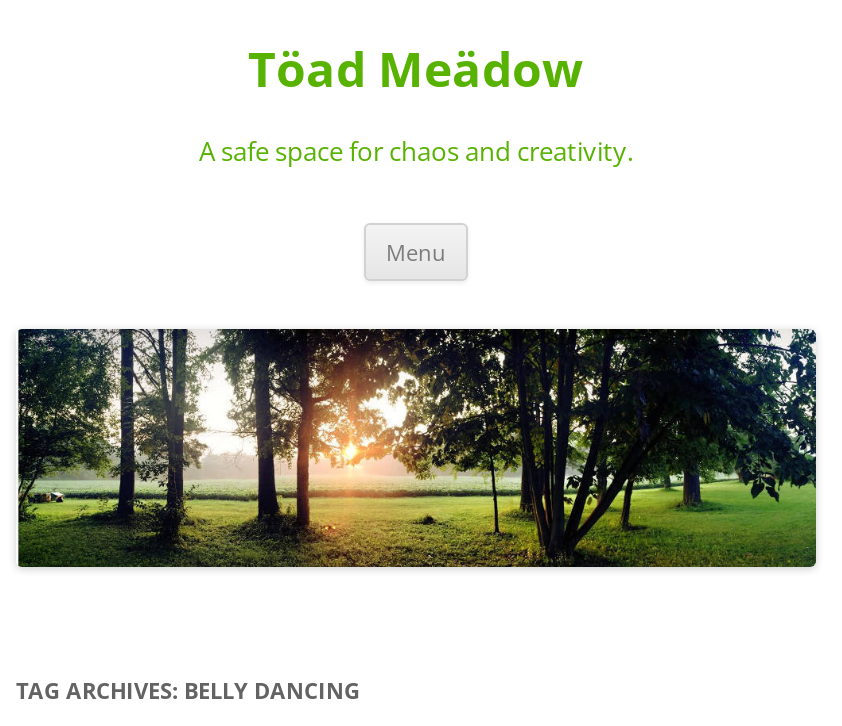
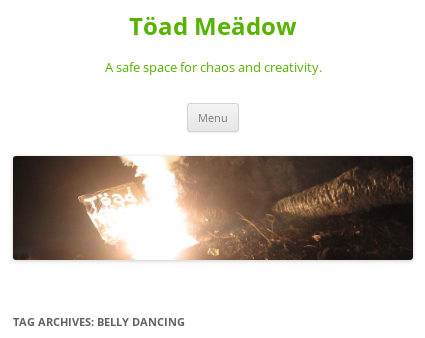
- [image]
+ [image]
